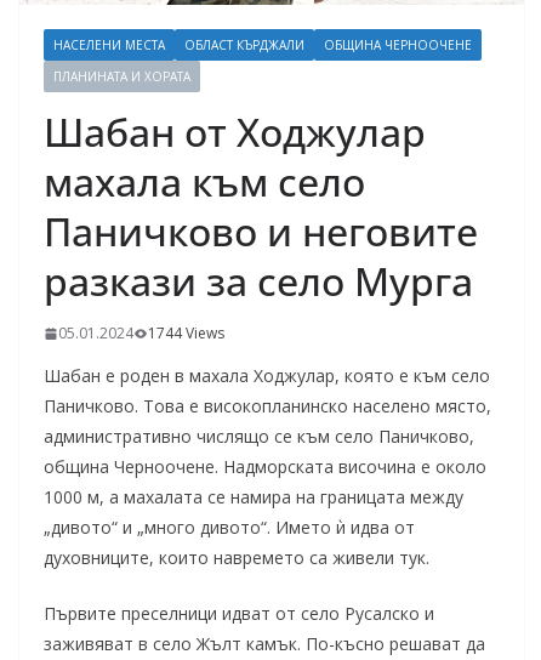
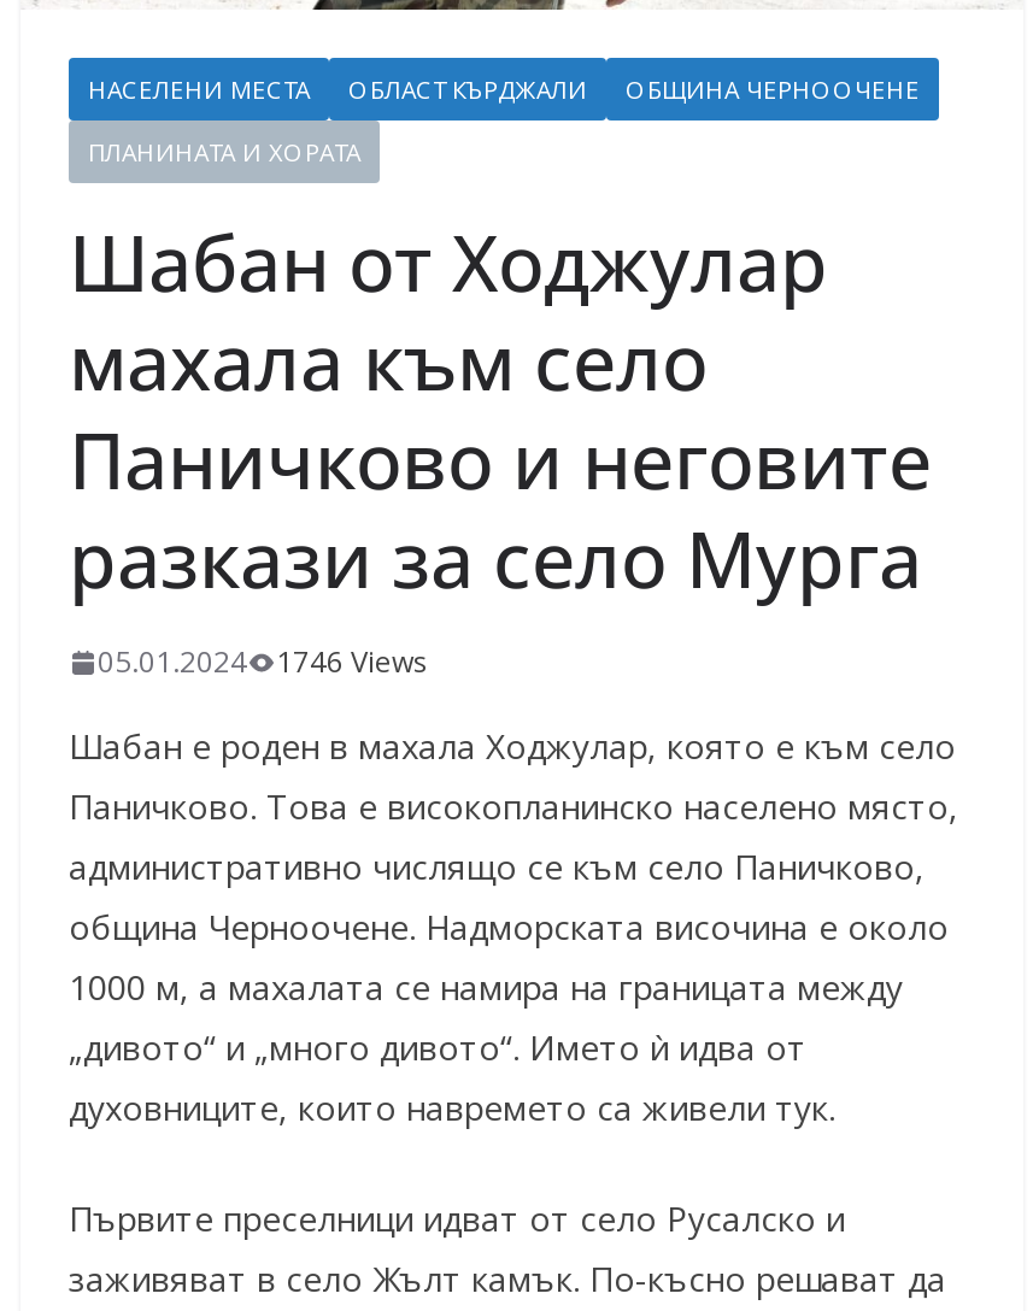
- 05.01.2024 1744 Views
+ 05.01.2024 1746 Views
